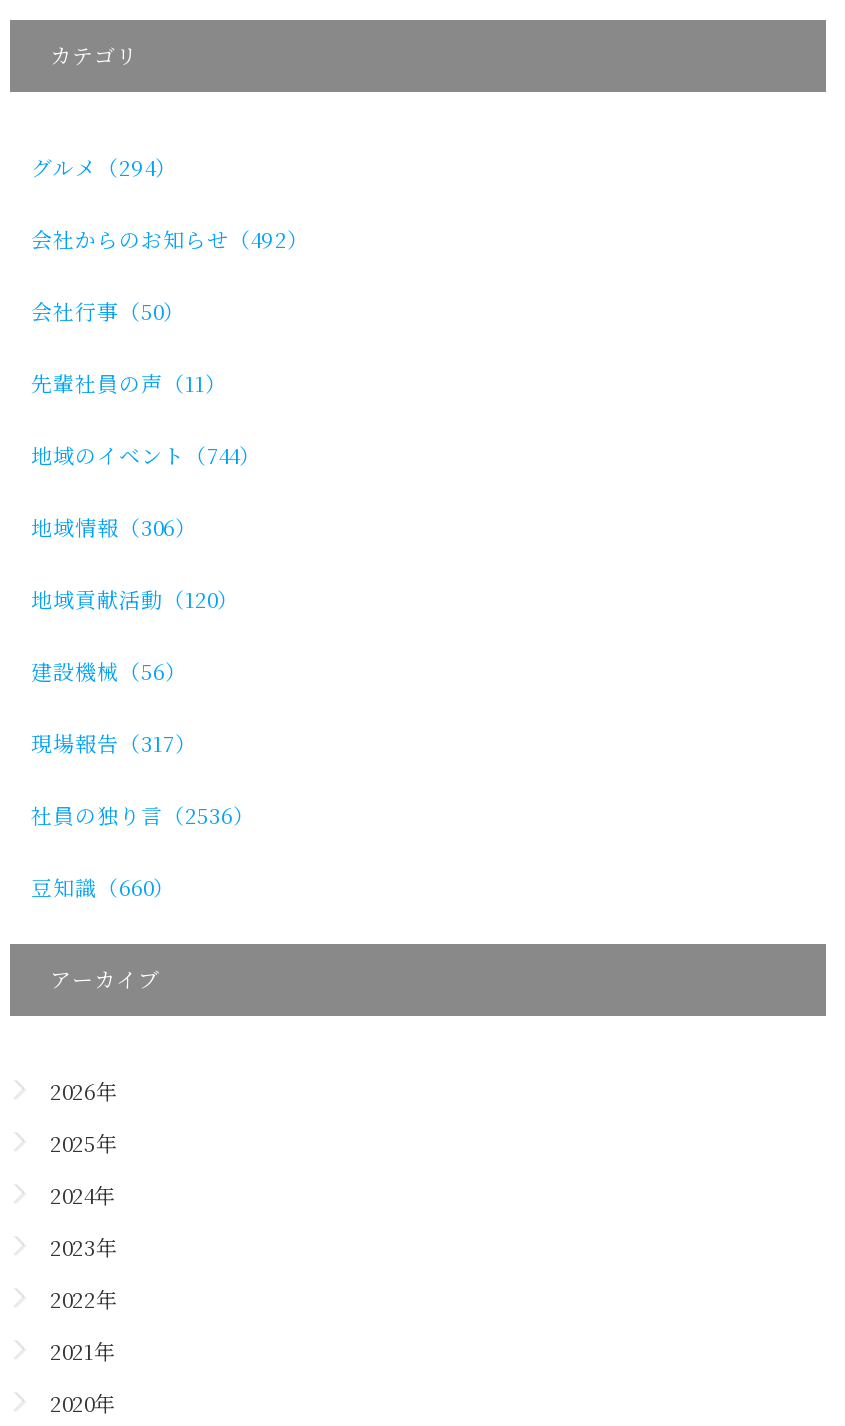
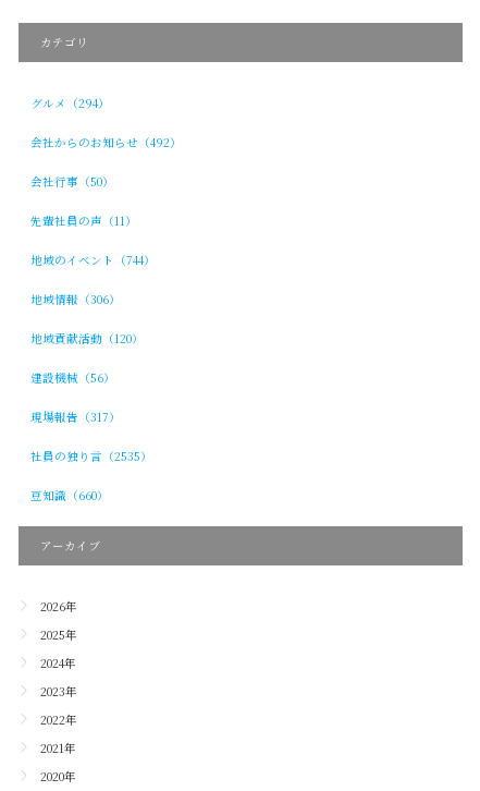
- 社員の独り言（2536）
+ 社員の独り言（2535）
